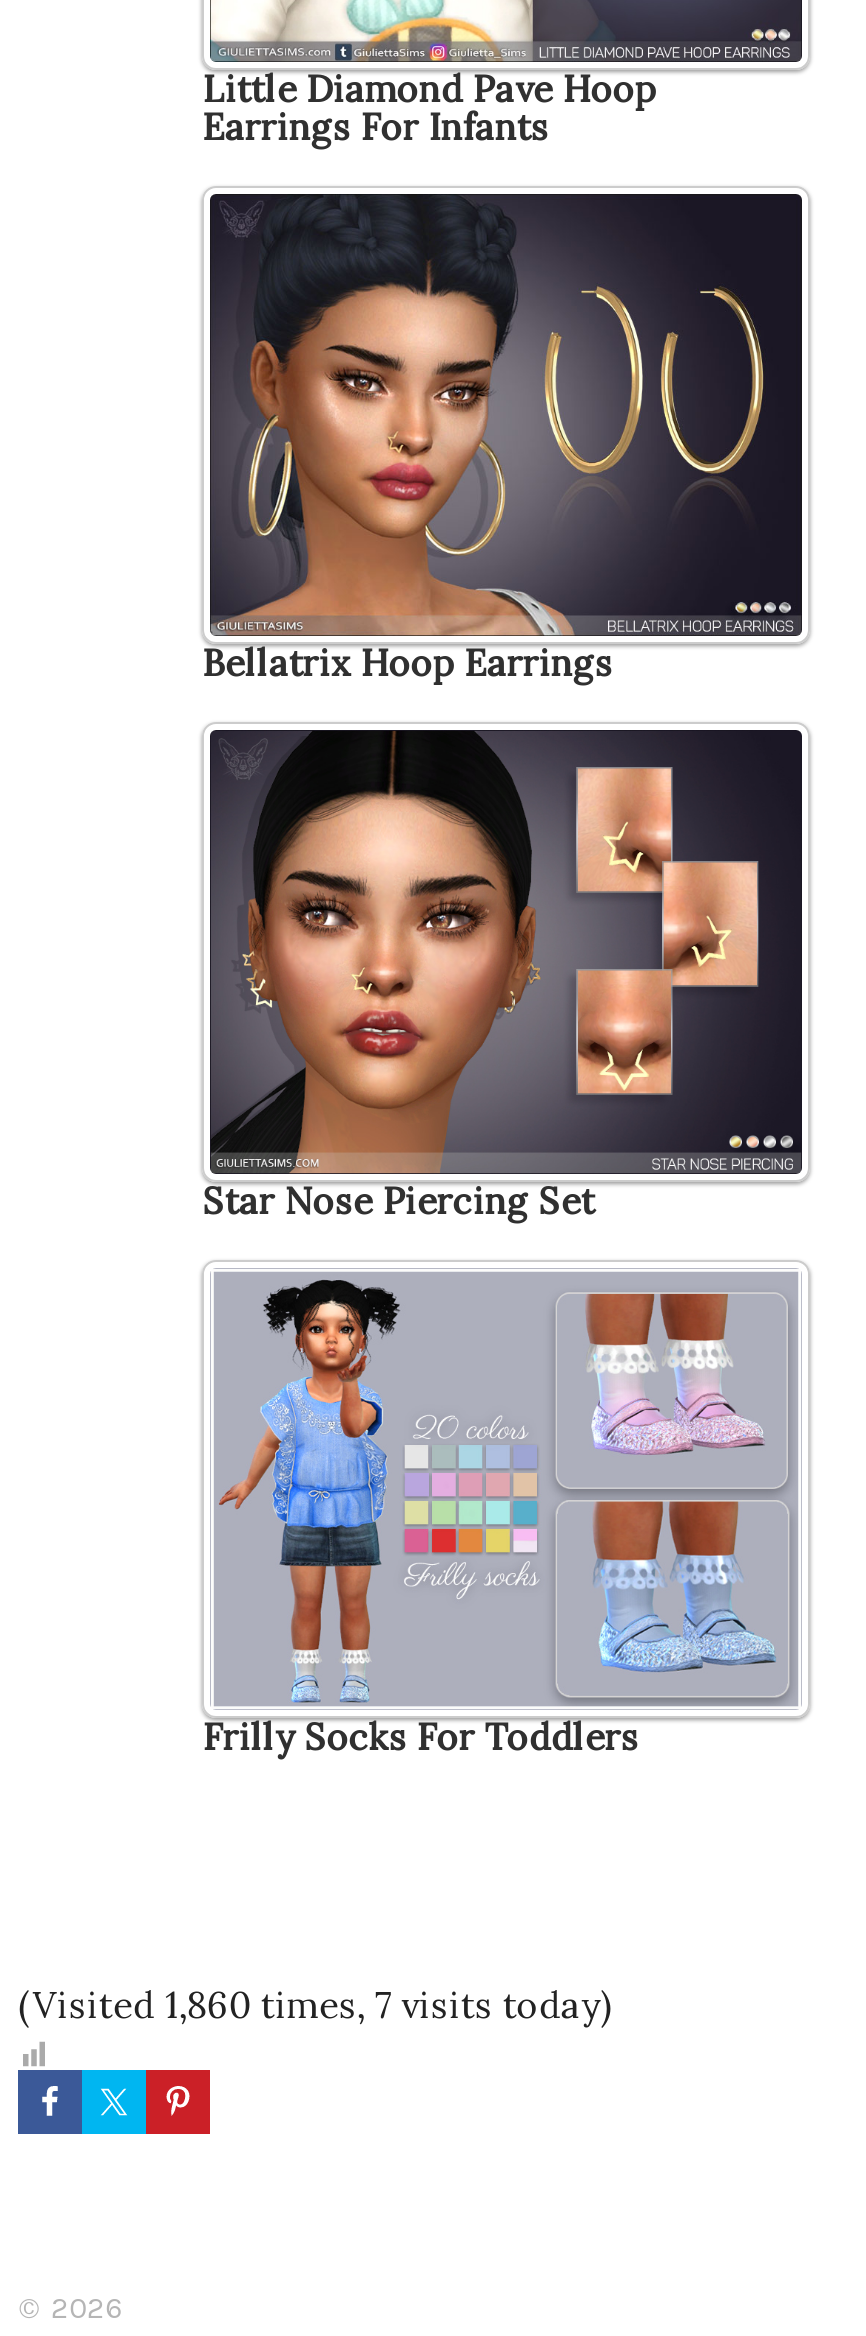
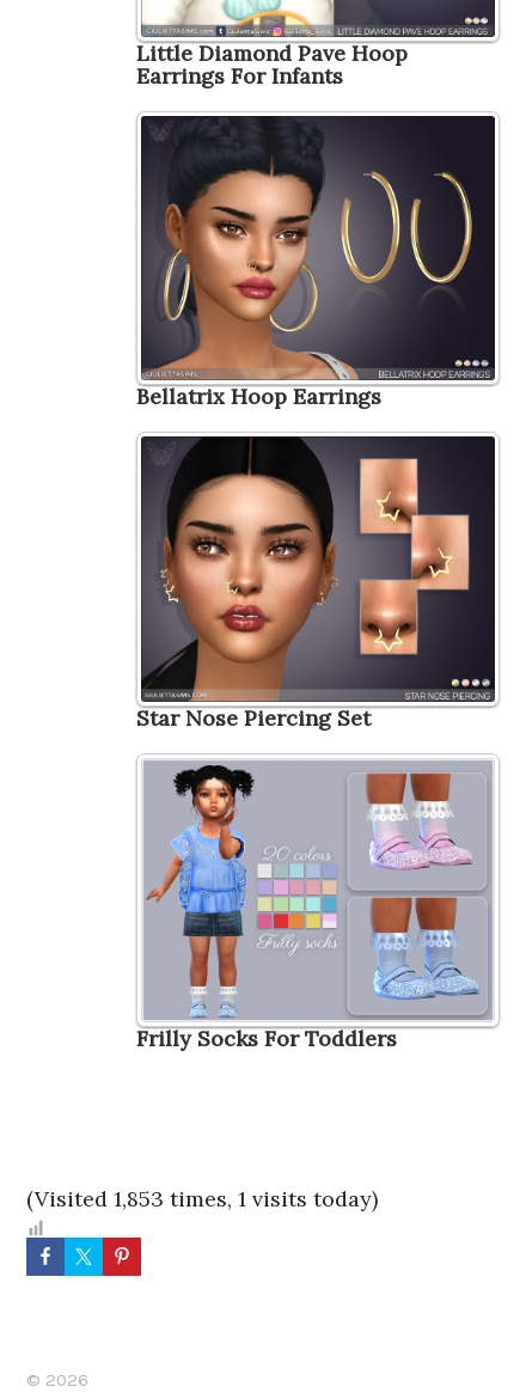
- (Visited 1,860 times, 7 visits today)
+ (Visited 1,853 times, 1 visits today)
